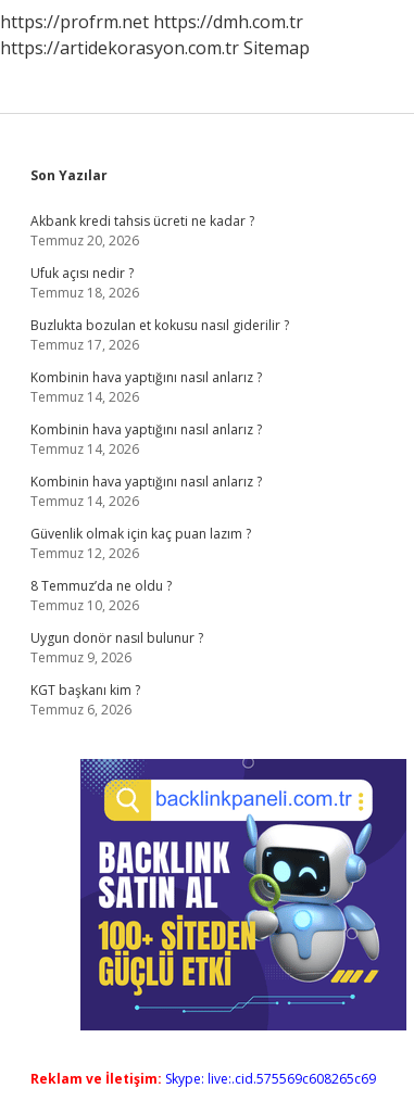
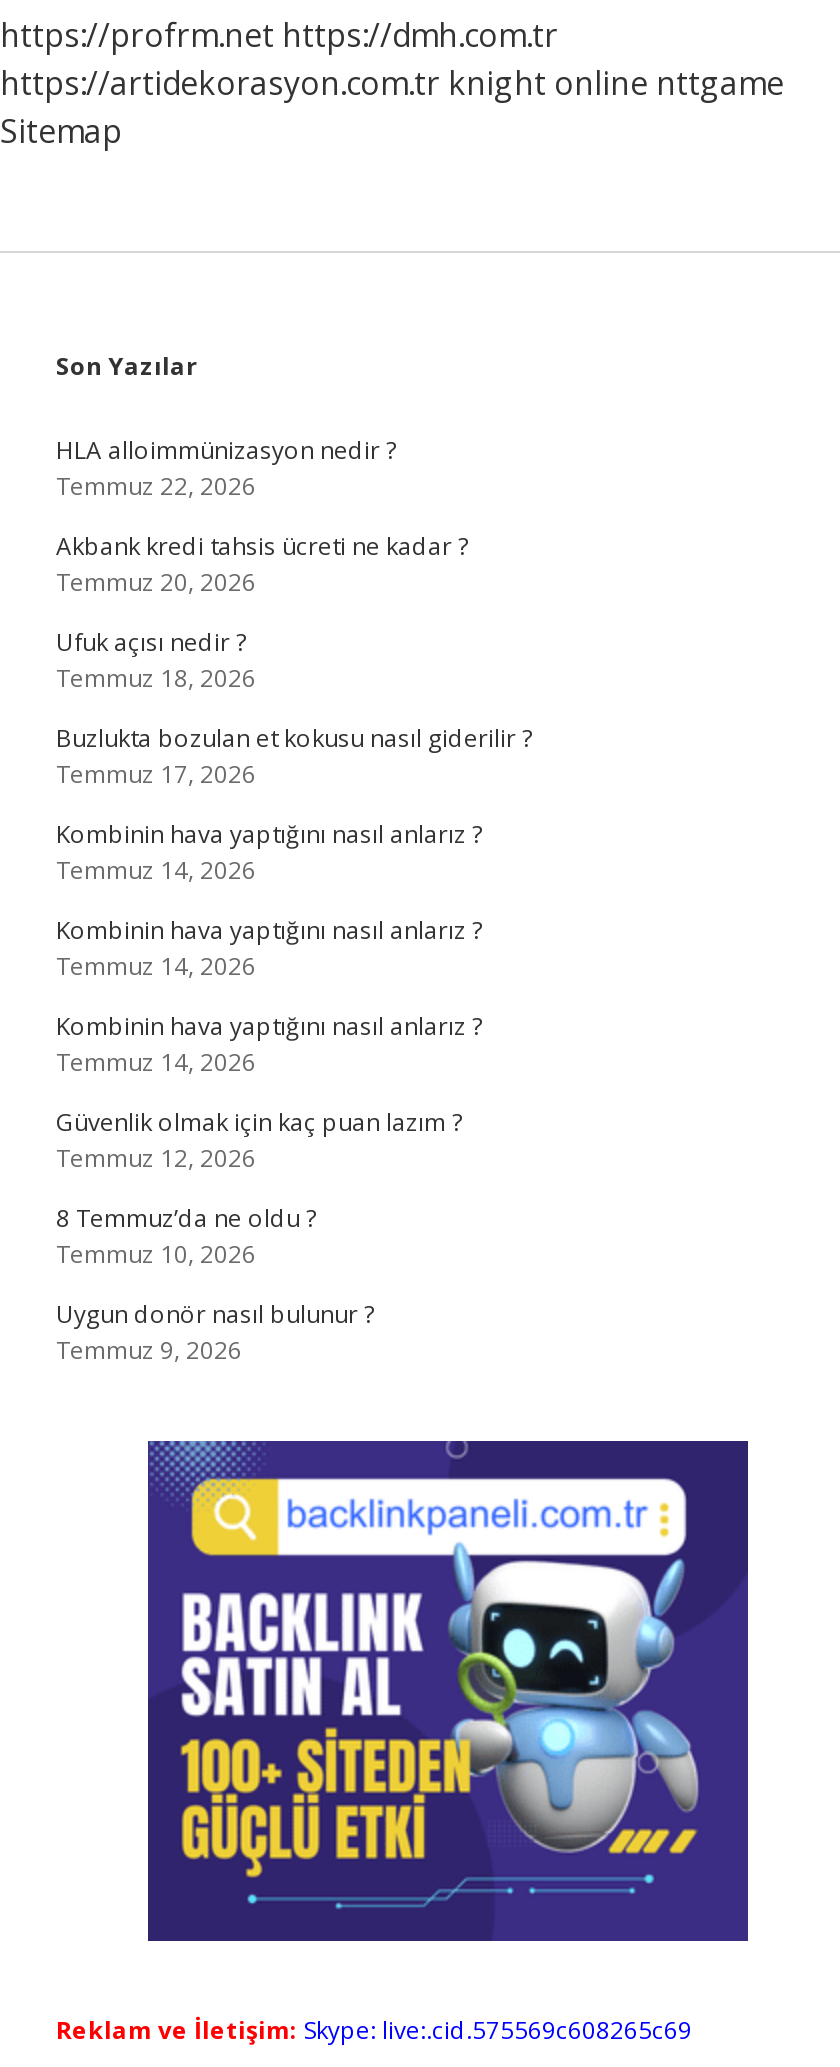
- https://artidekorasyon.com.tr Sitemap
+ https://artidekorasyon.com.tr knight online nttgame
+ Sitemap

+ HLA alloimmünizasyon nedir ?
+ Temmuz 22, 2026

moved down: Akbank kredi tahsis ücreti ne kadar ? | Temmuz 20, 2026 | Ufuk açısı nedir ? | ... | Uygun donör nasıl bulunur ? | Temmuz 9, 2026

- KGT başkanı kim ?
- Temmuz 6, 2026
